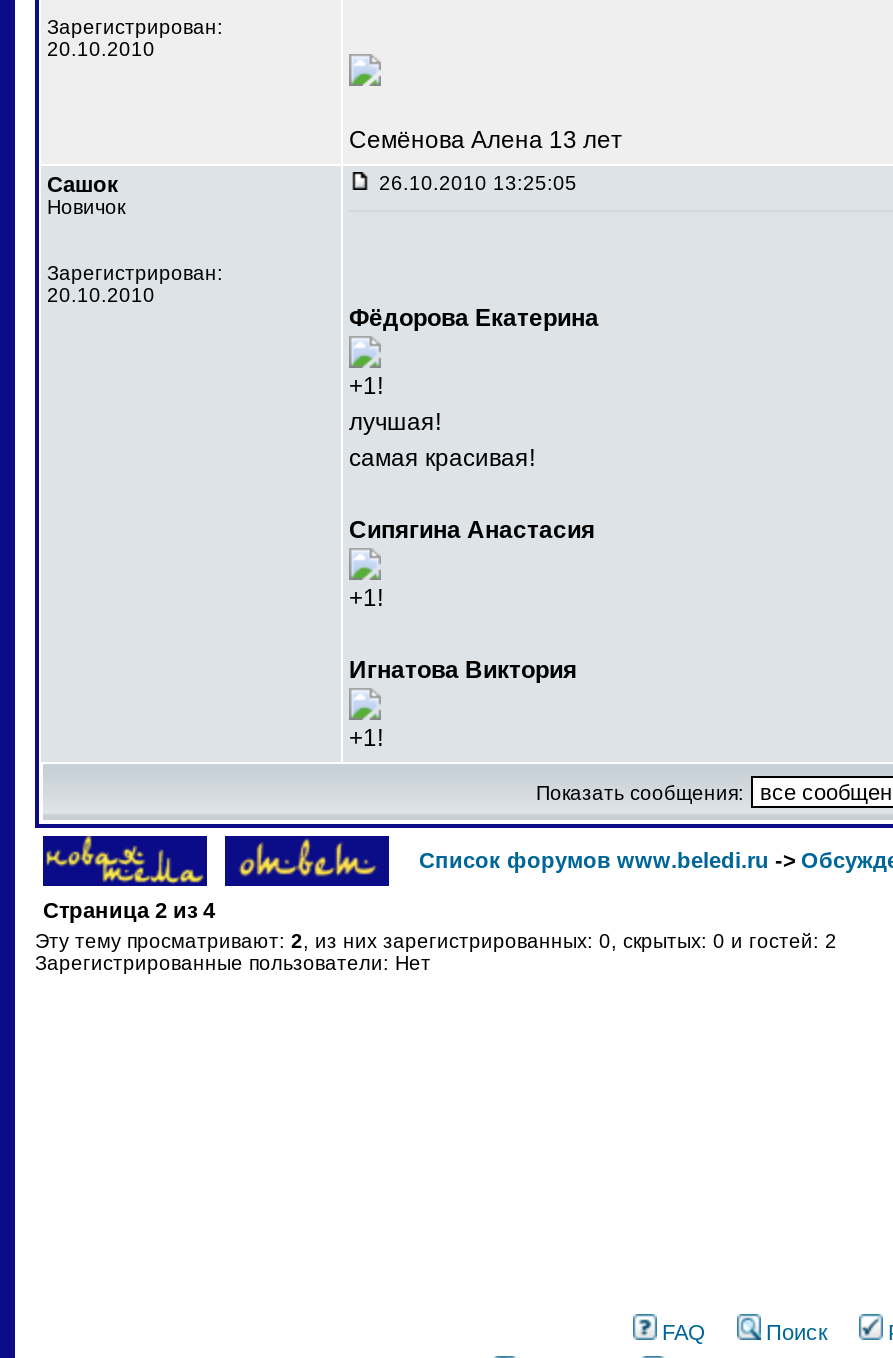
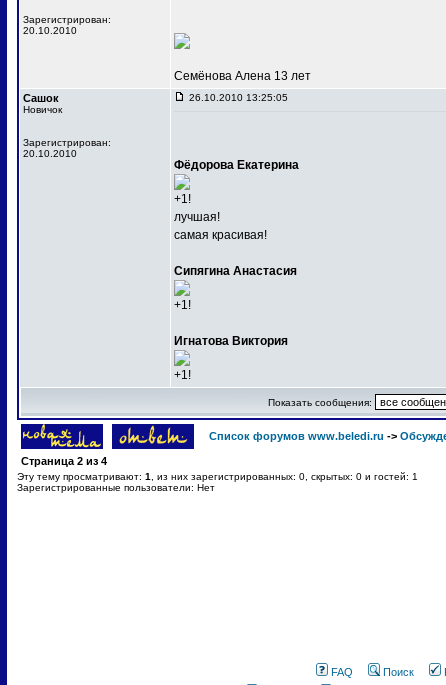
- Эту тему просматривают: 2, из них зарегистрированных: 0, скрытых: 0 и гостей: 2
+ Эту тему просматривают: 1, из них зарегистрированных: 0, скрытых: 0 и гостей: 1
